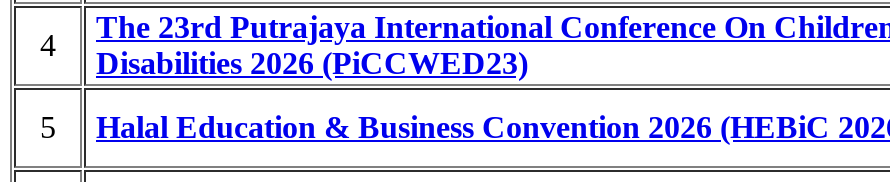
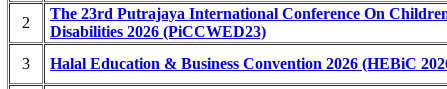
- 4
+ 2

- 5
+ 3
